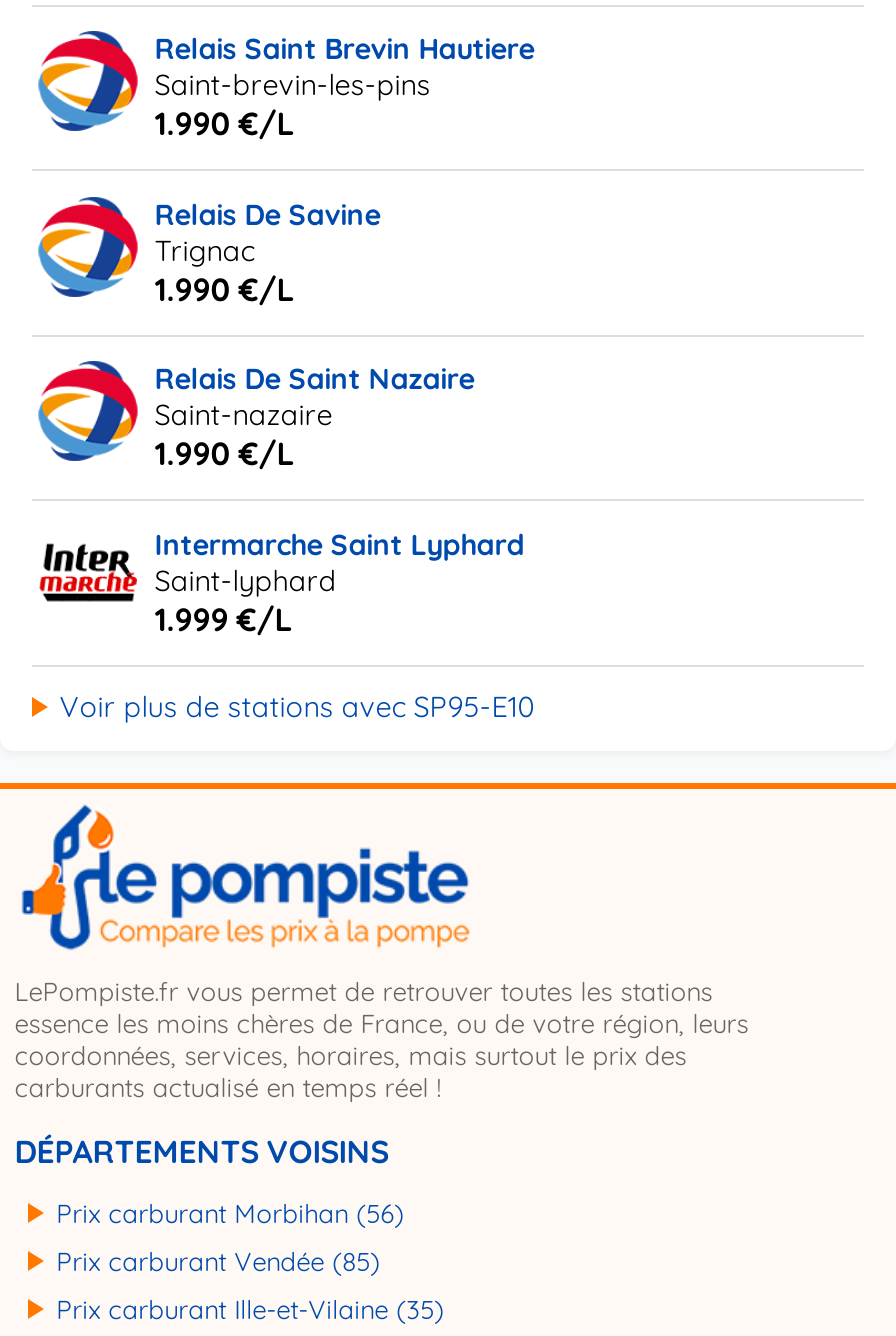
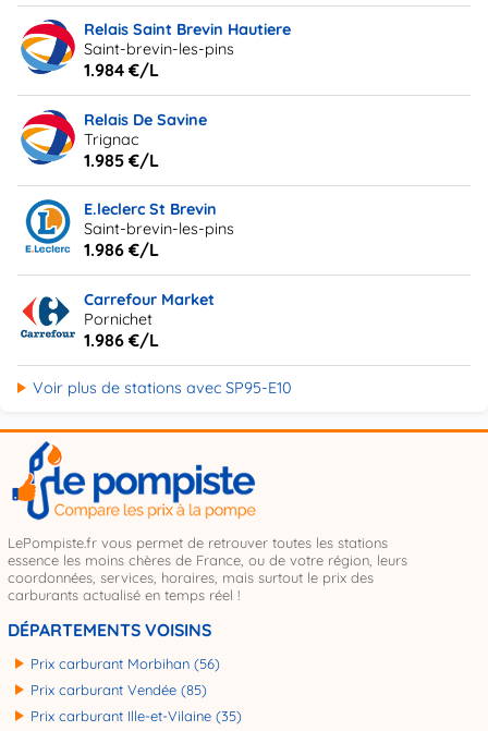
- 1.990 €/L
+ 1.984 €/L

- 1.990 €/L
+ 1.985 €/L

- [image]
- Relais De Saint Nazaire
- Saint-nazaire
- 1.990 €/L
+ [image]
+ E.leclerc St Brevin
+ Saint-brevin-les-pins
+ 1.986 €/L

- [image]
- Intermarche Saint Lyphard
- Saint-lyphard
- 1.999 €/L
+ [image]
+ Carrefour Market
+ Pornichet
+ 1.986 €/L
